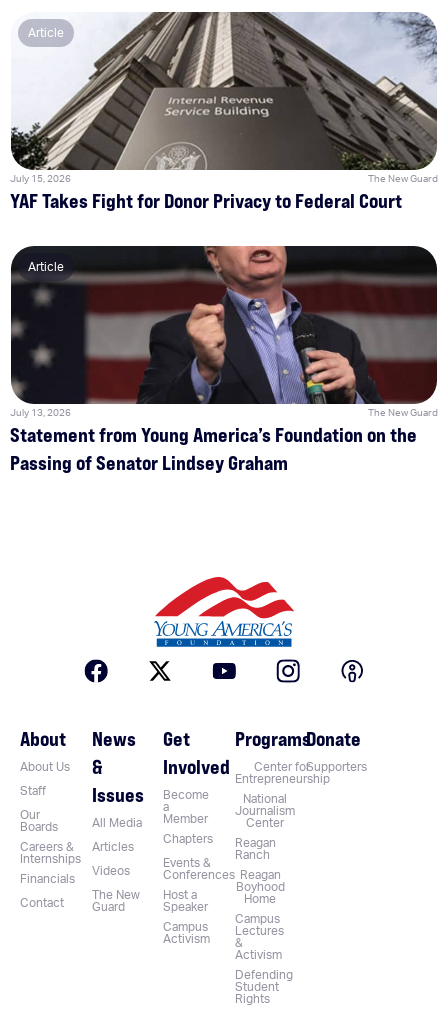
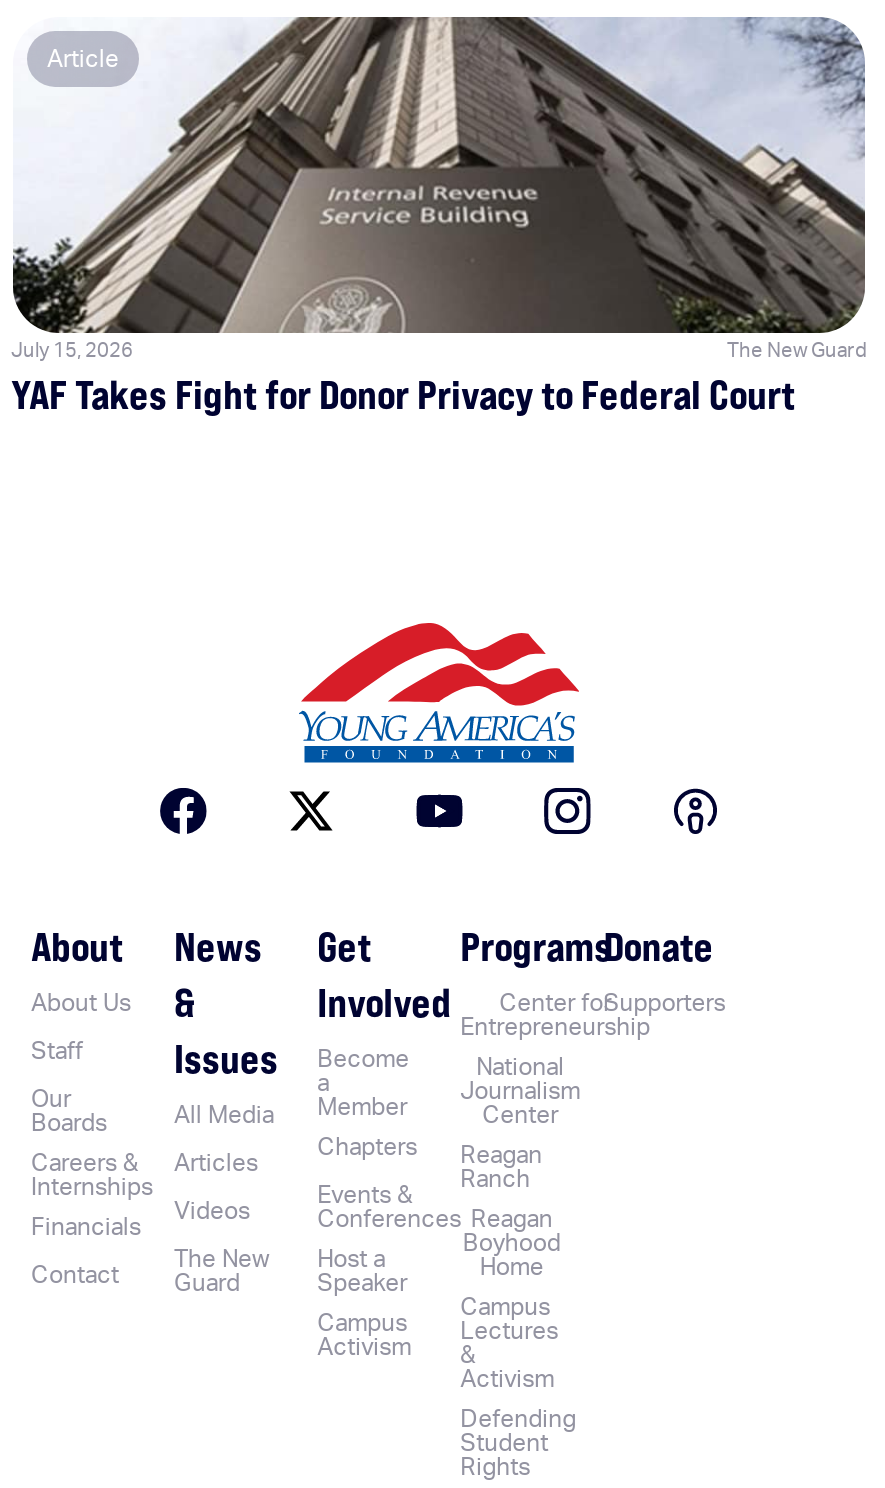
- [image]
- Article

- July 13, 2026
- The New Guard
- Statement from Young America’s Foundation on the
- Passing of Senator Lindsey Graham
